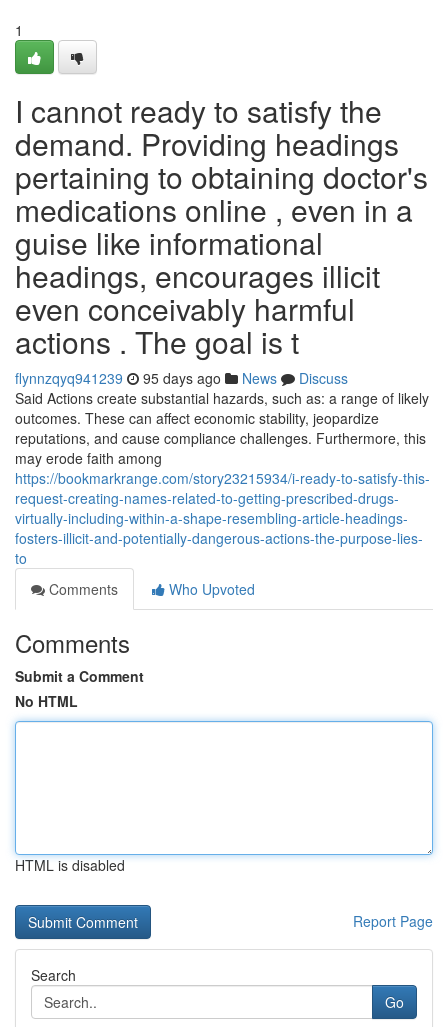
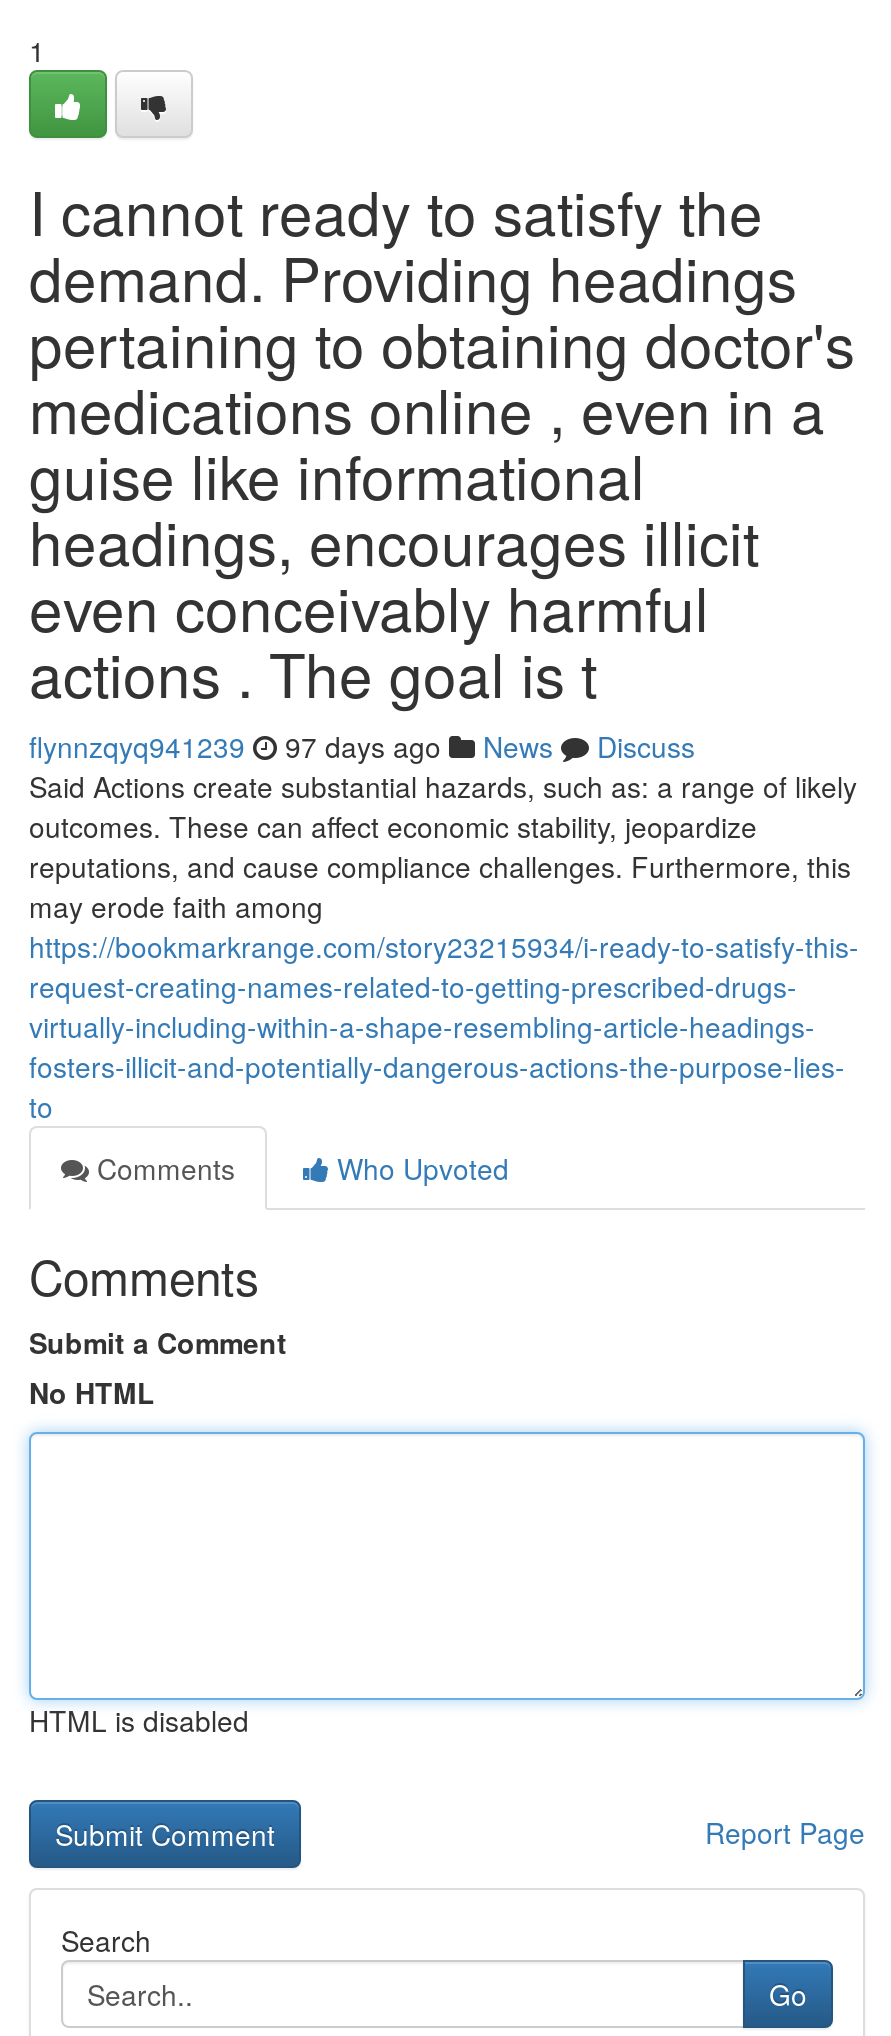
- flynnzqyq941239 95 days ago News Discuss
+ flynnzqyq941239 97 days ago News Discuss
